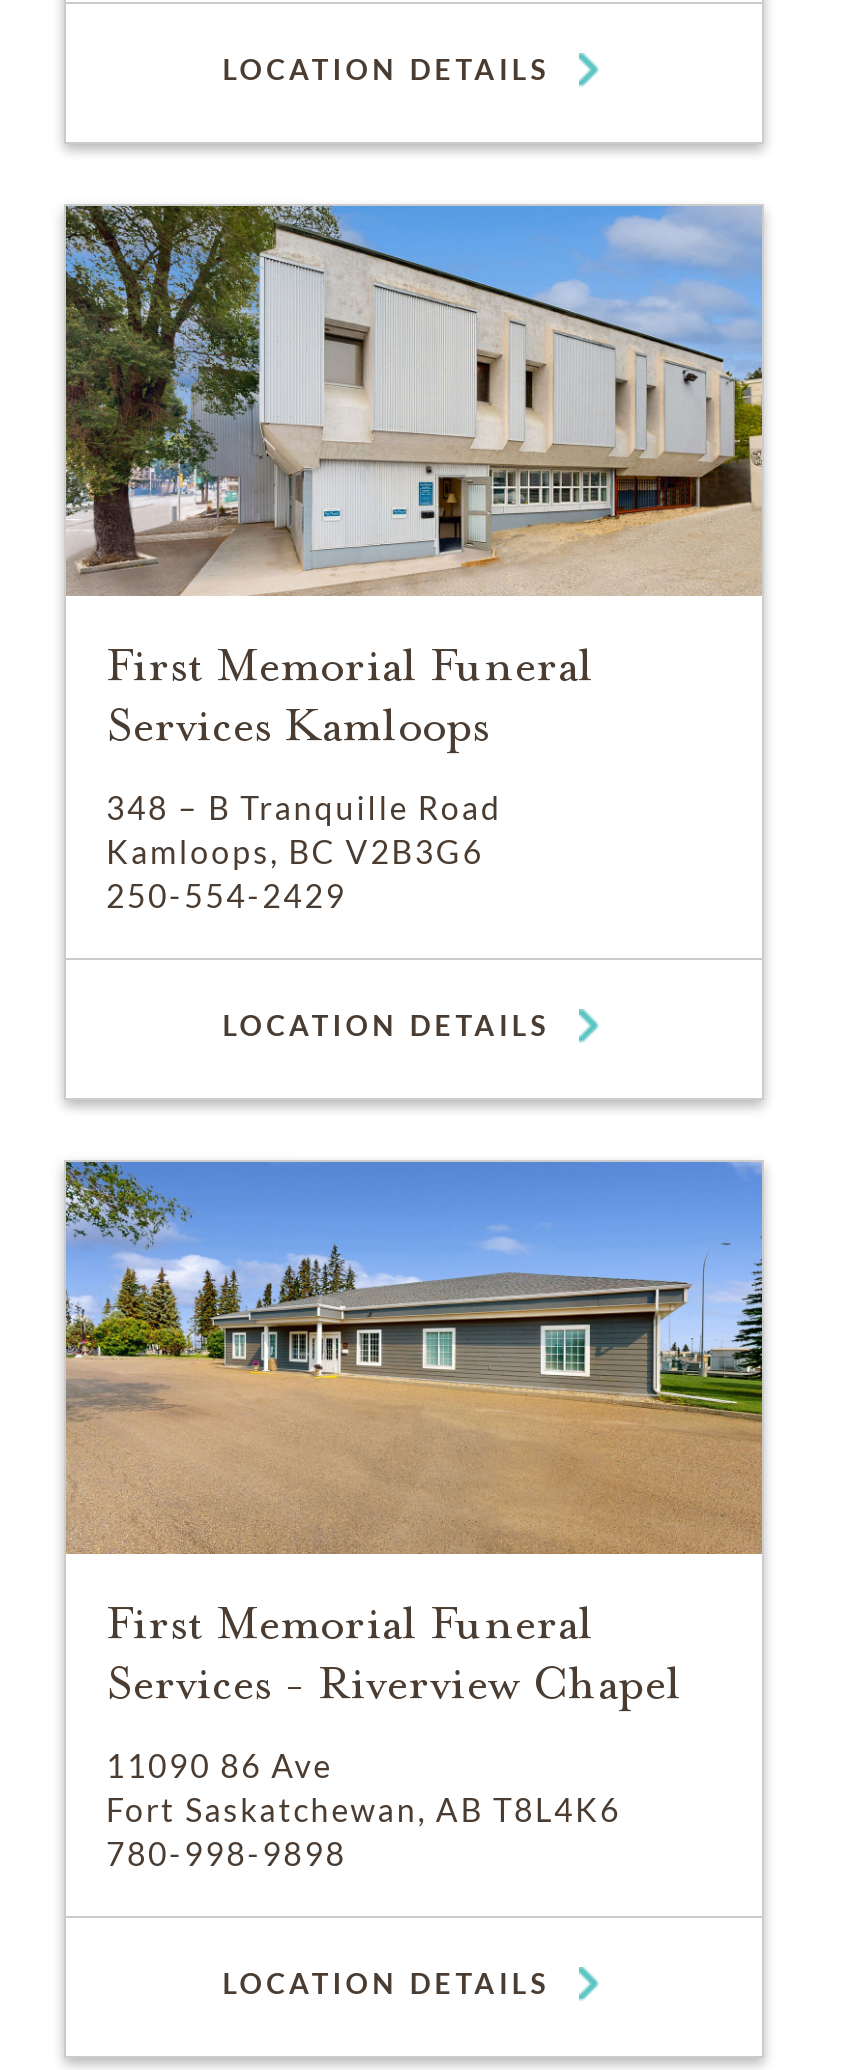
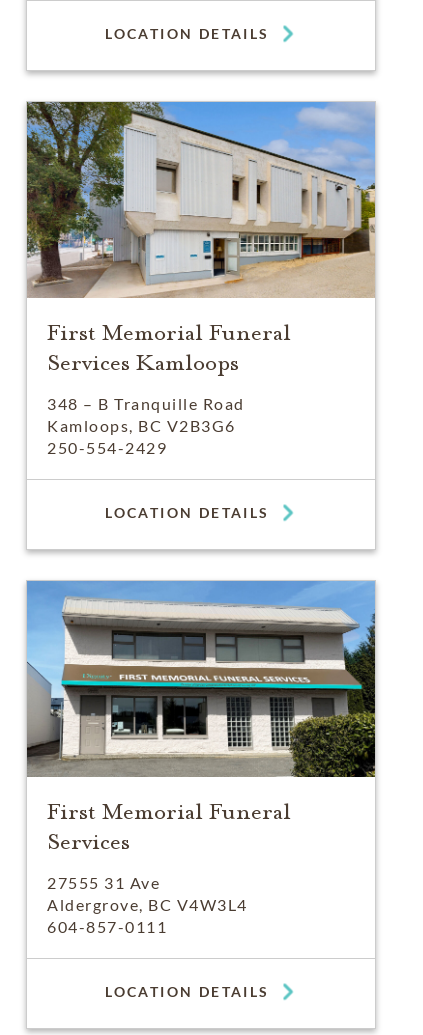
- [image]
+ [image]

- Services - Riverview Chapel
+ Services

- 11090 86 Ave
- Fort Saskatchewan, AB T8L4K6
- 780-998-9898
+ 27555 31 Ave
+ Aldergrove, BC V4W3L4
+ 604-857-0111
